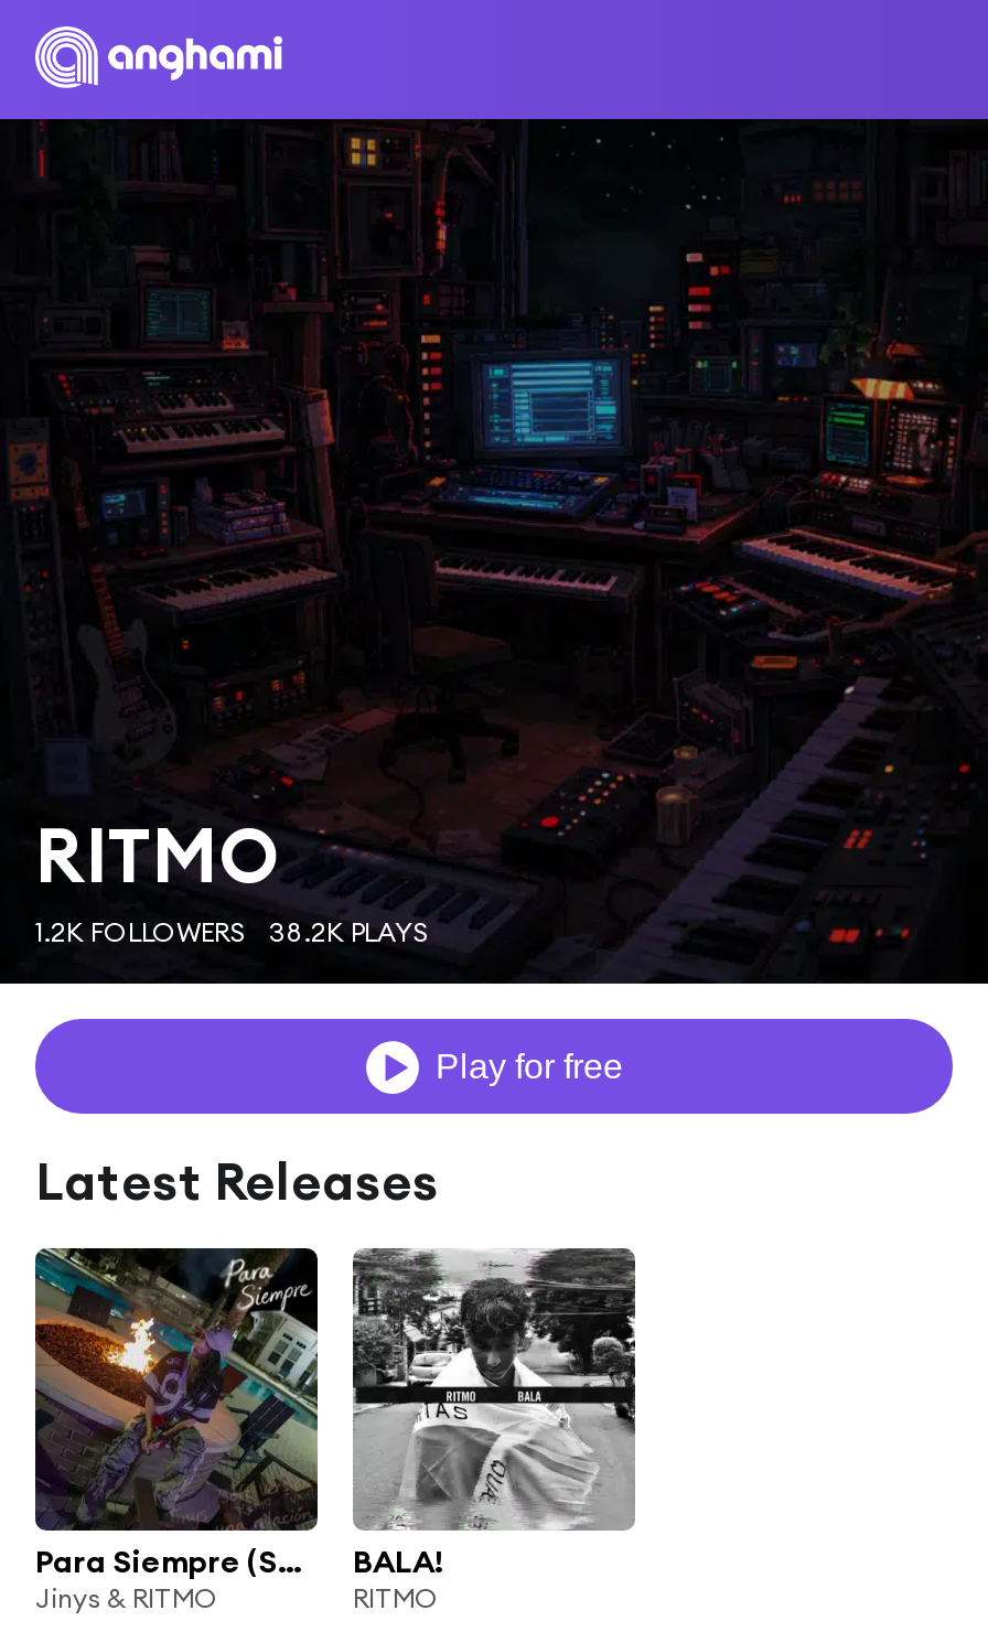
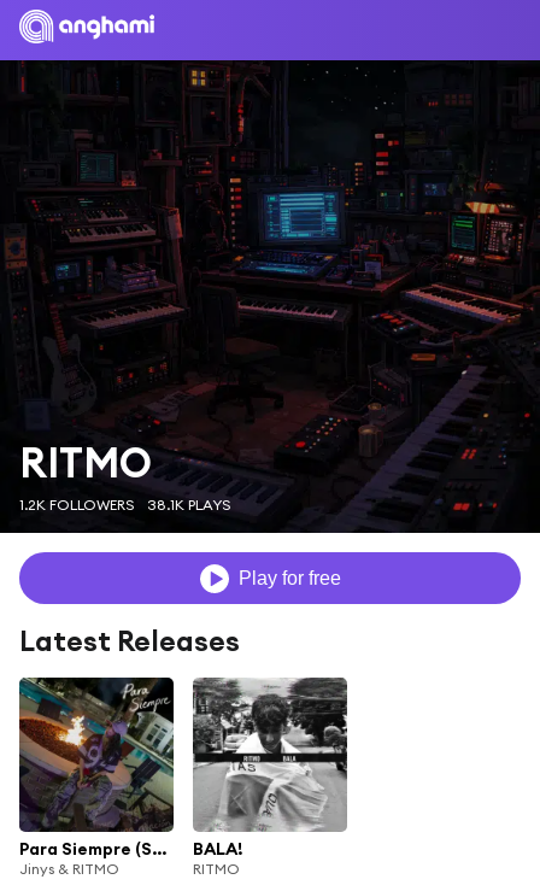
- 1.2K FOLLOWERS 38.2K PLAYS
+ 1.2K FOLLOWERS 38.1K PLAYS
